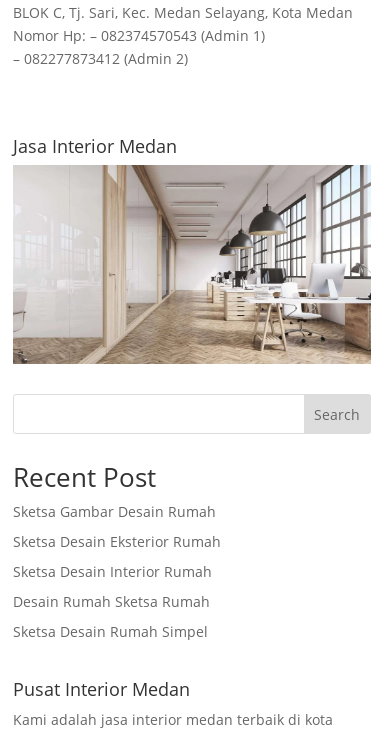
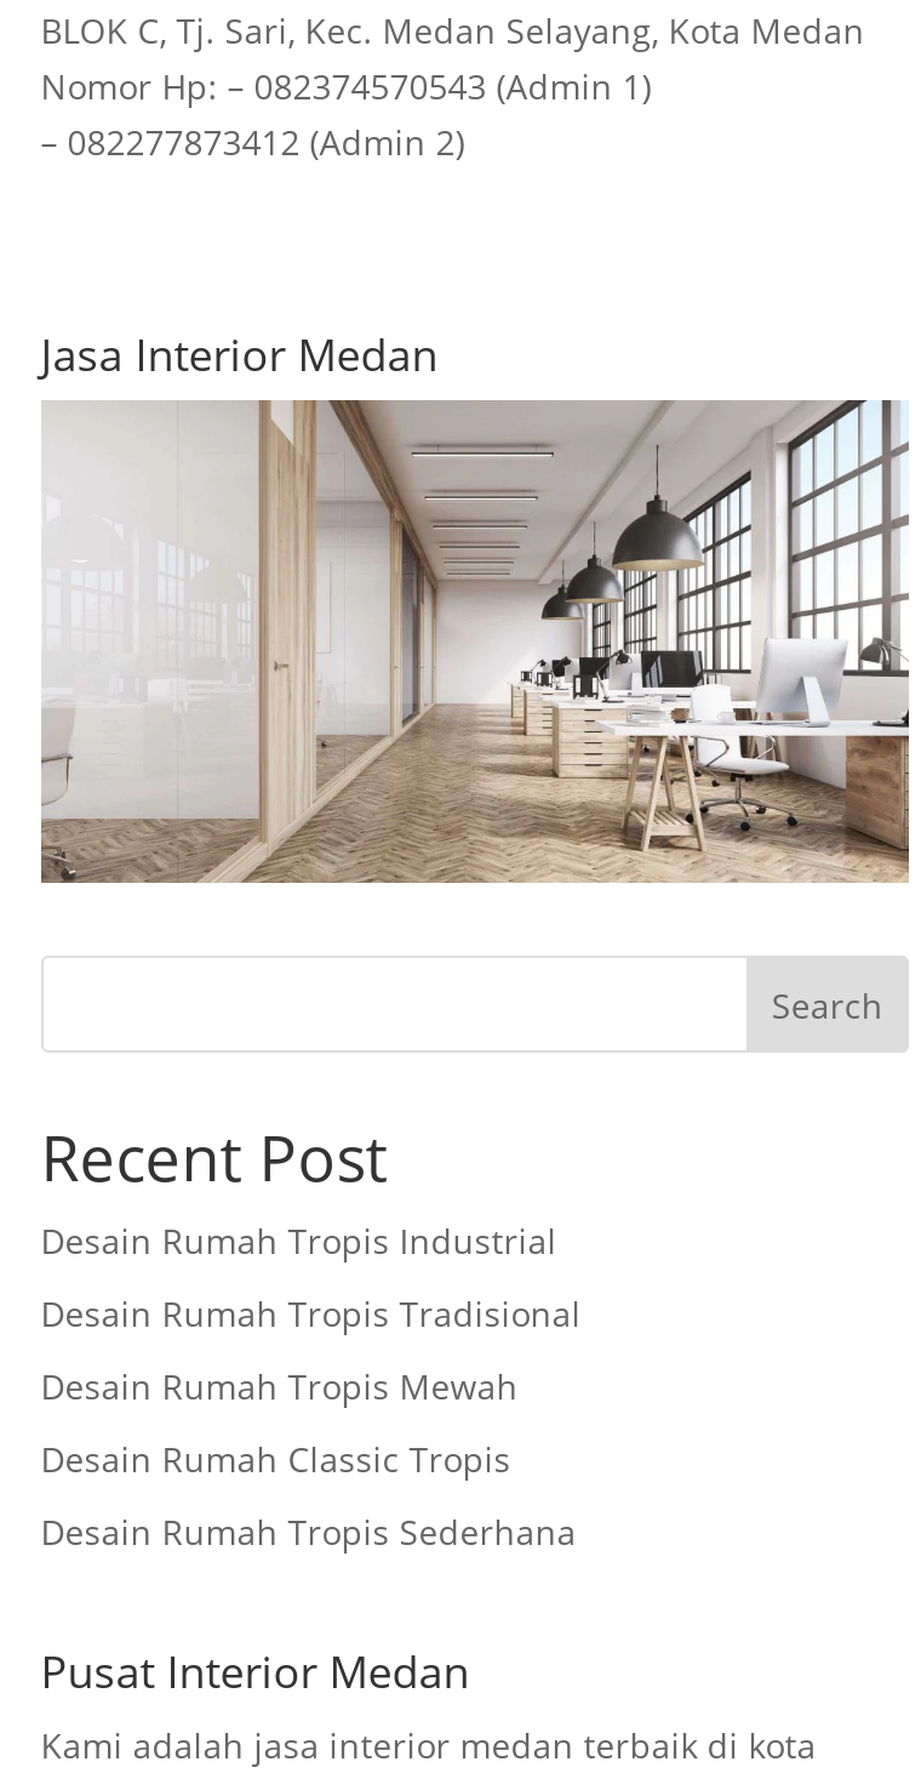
- Sketsa Gambar Desain Rumah
+ Desain Rumah Tropis Industrial

- Sketsa Desain Eksterior Rumah
+ Desain Rumah Tropis Tradisional

- Sketsa Desain Interior Rumah
+ Desain Rumah Tropis Mewah

- Desain Rumah Sketsa Rumah
+ Desain Rumah Classic Tropis

- Sketsa Desain Rumah Simpel
+ Desain Rumah Tropis Sederhana
